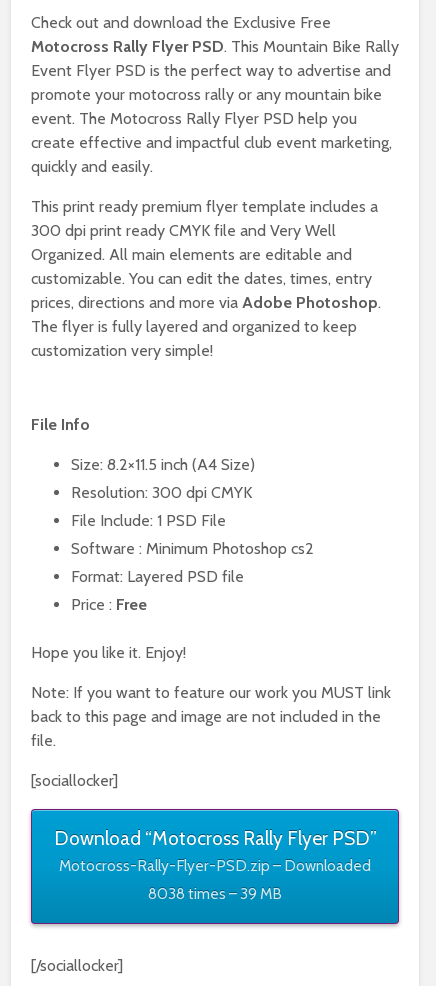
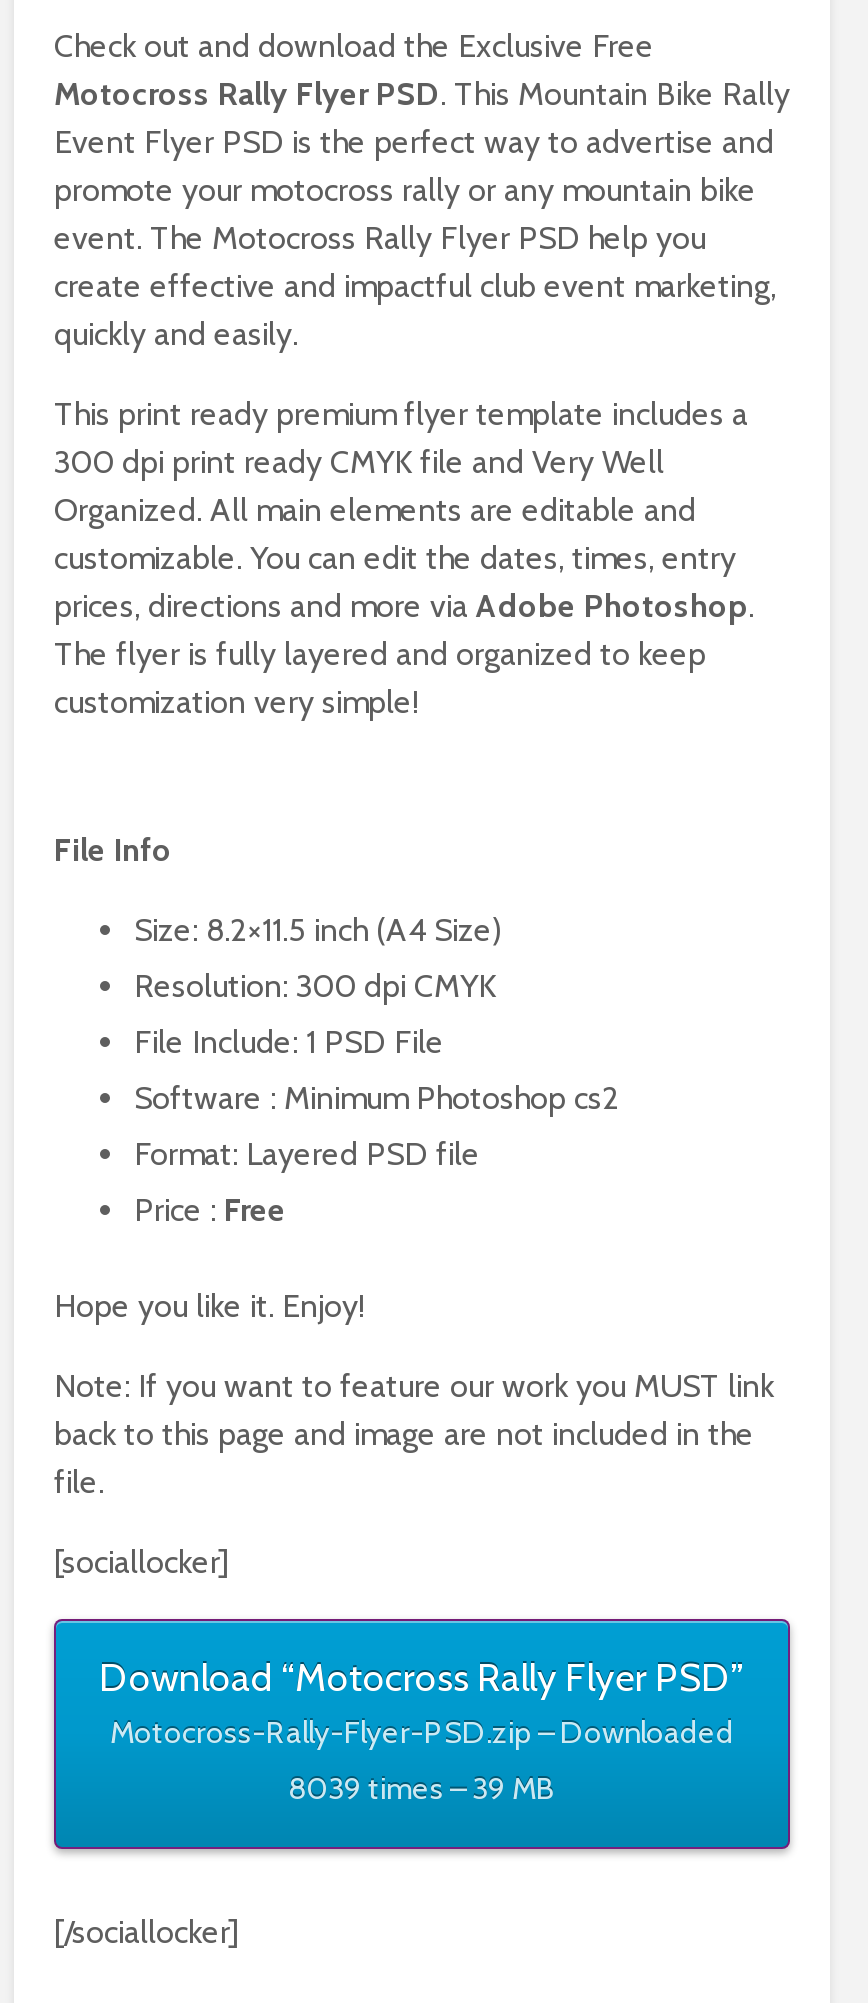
- 8038 times – 39 MB
+ 8039 times – 39 MB
